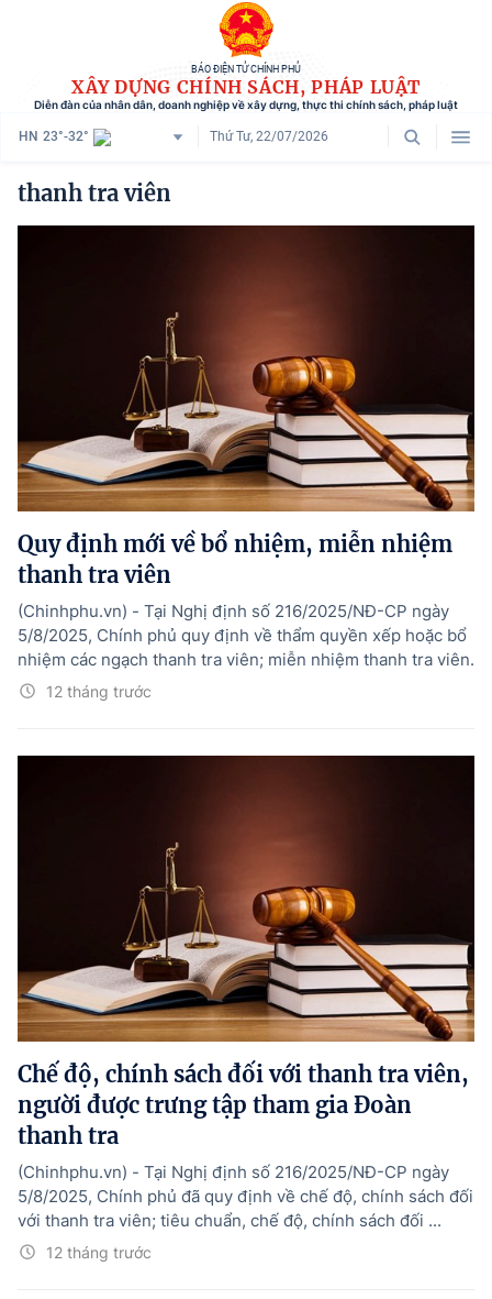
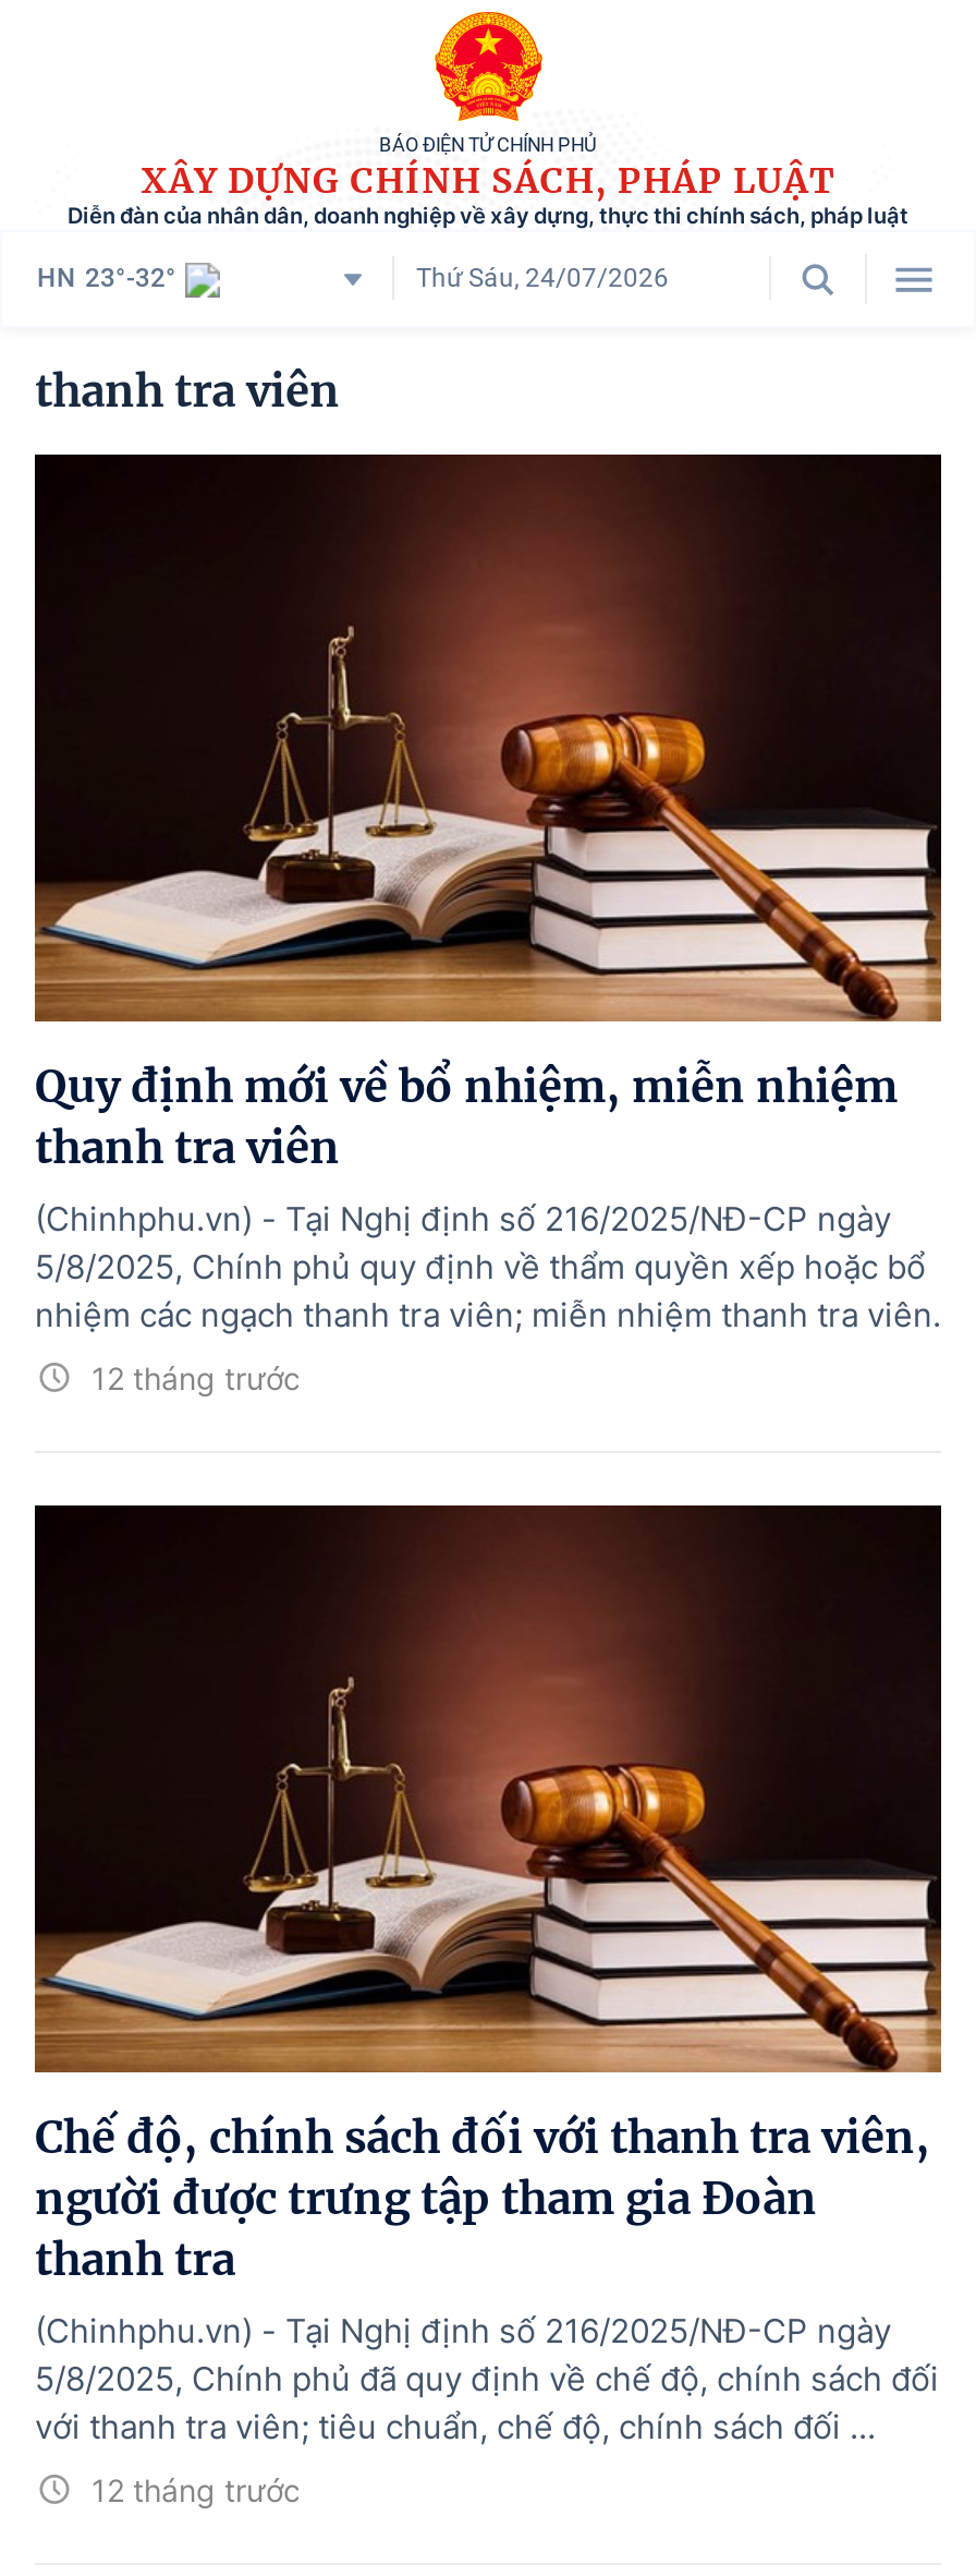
- Thứ Tư, 22/07/2026
+ Thứ Sáu, 24/07/2026
